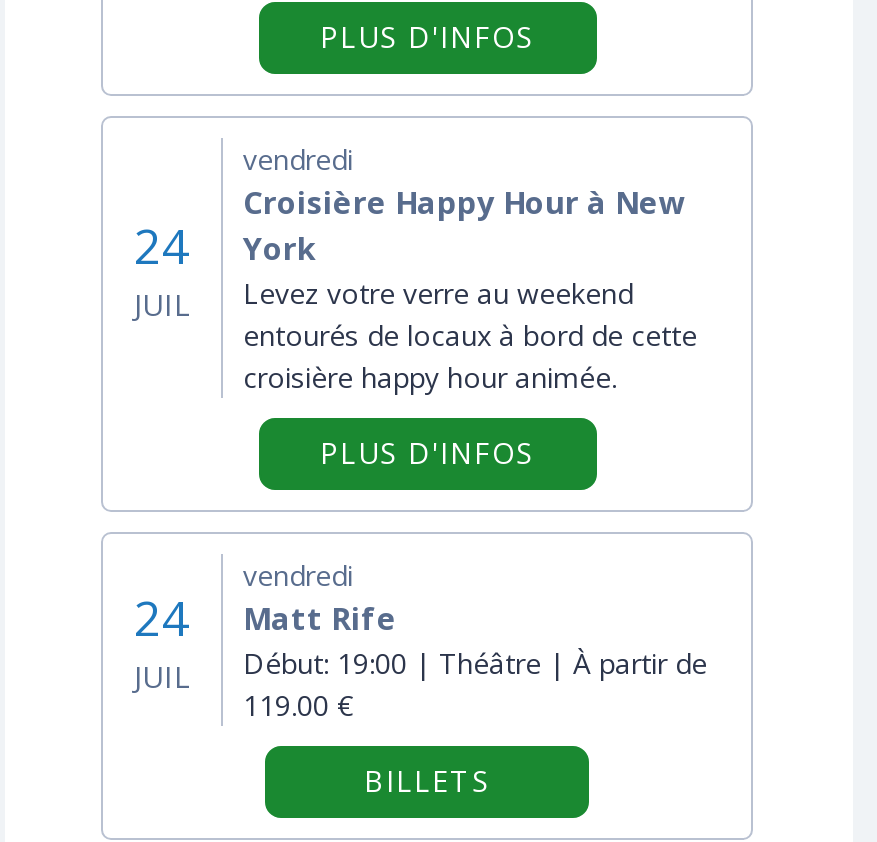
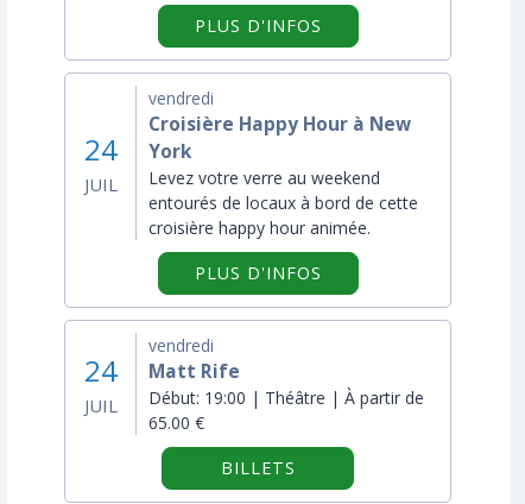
- 119.00 €
+ 65.00 €
